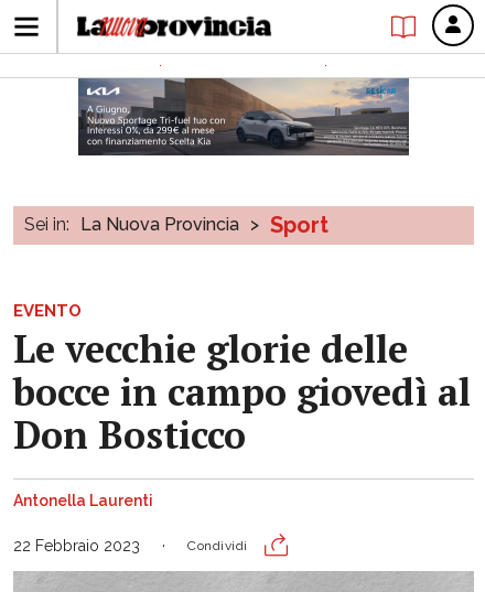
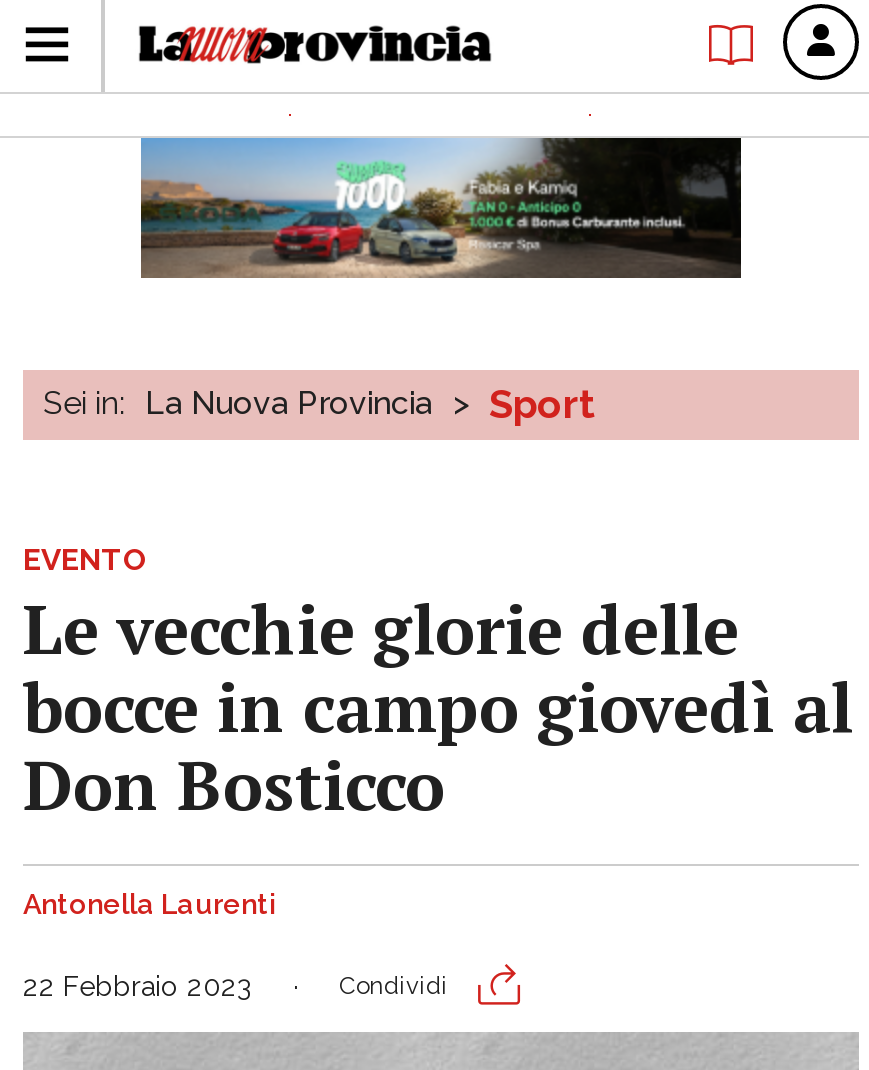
- [image]
+ [image]
